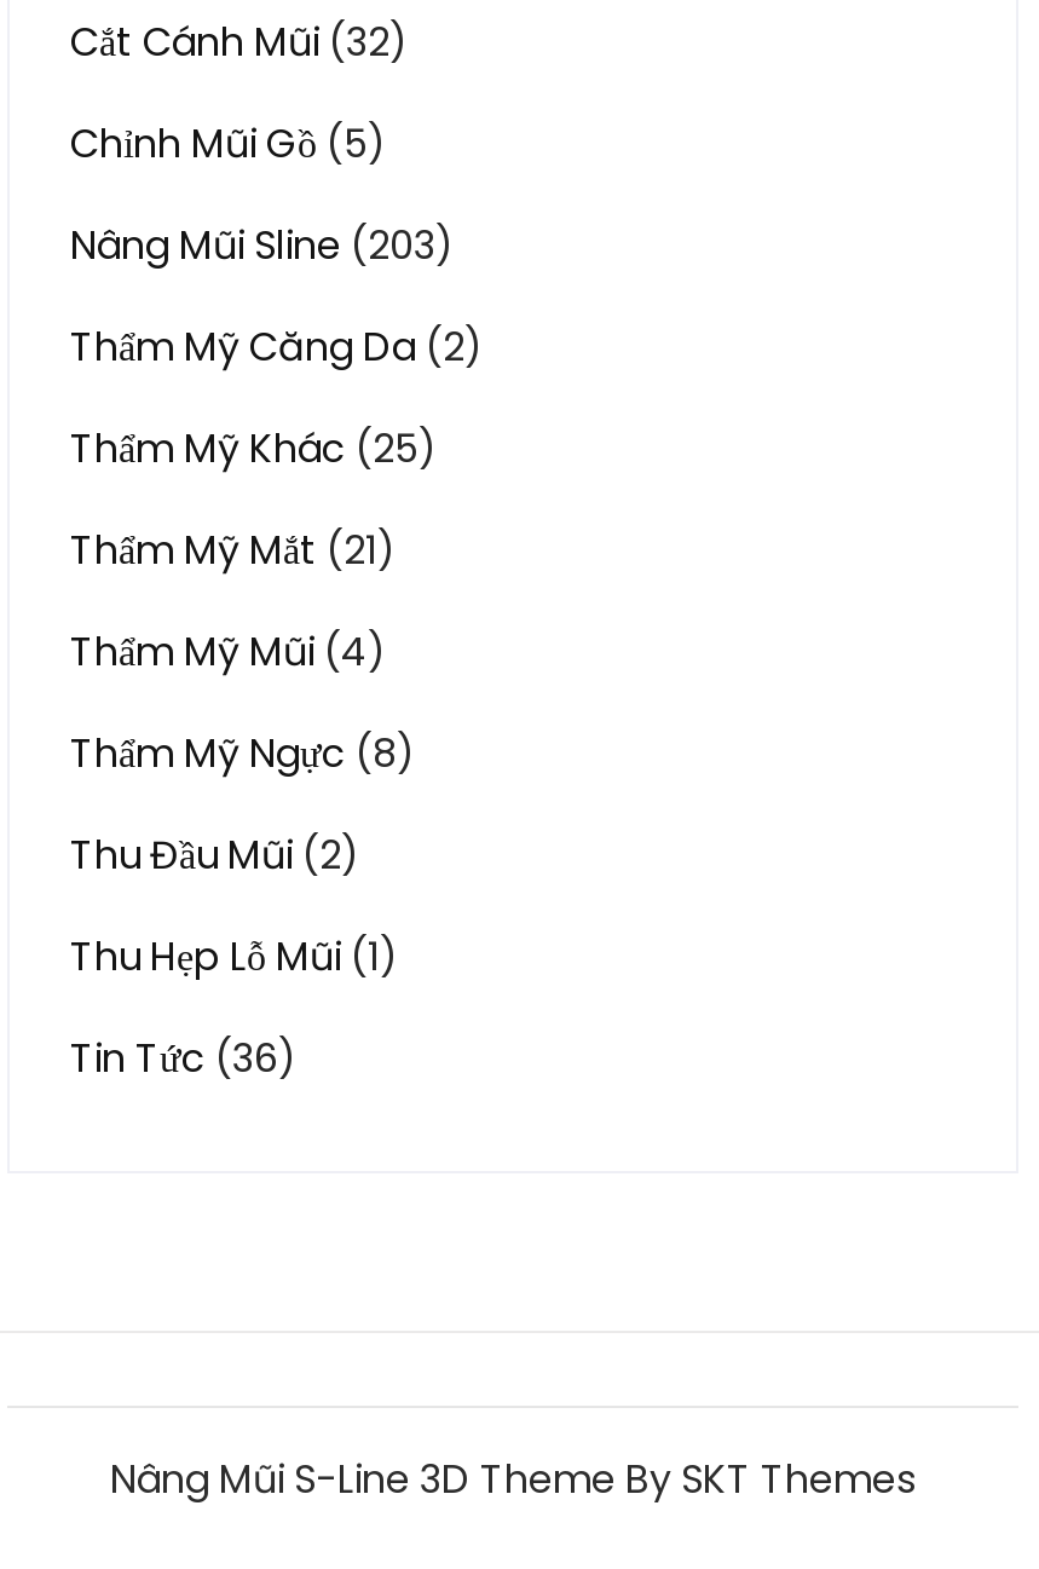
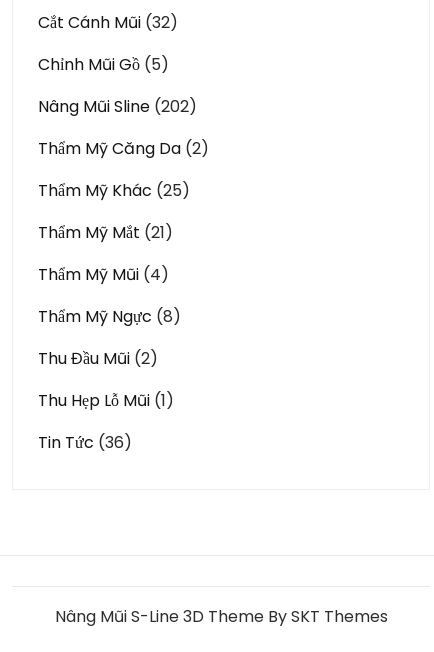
- Nâng Mũi Sline (203)
+ Nâng Mũi Sline (202)
